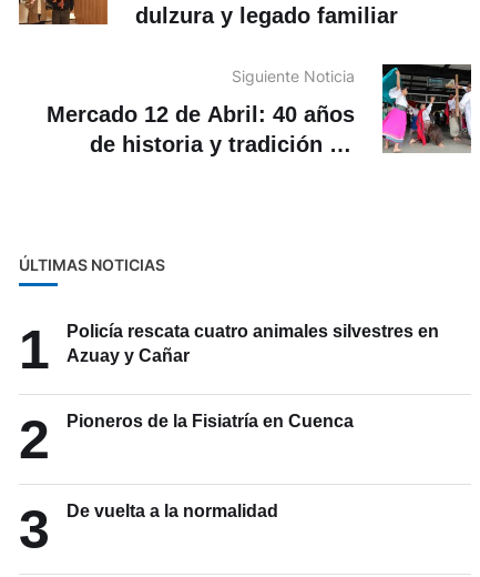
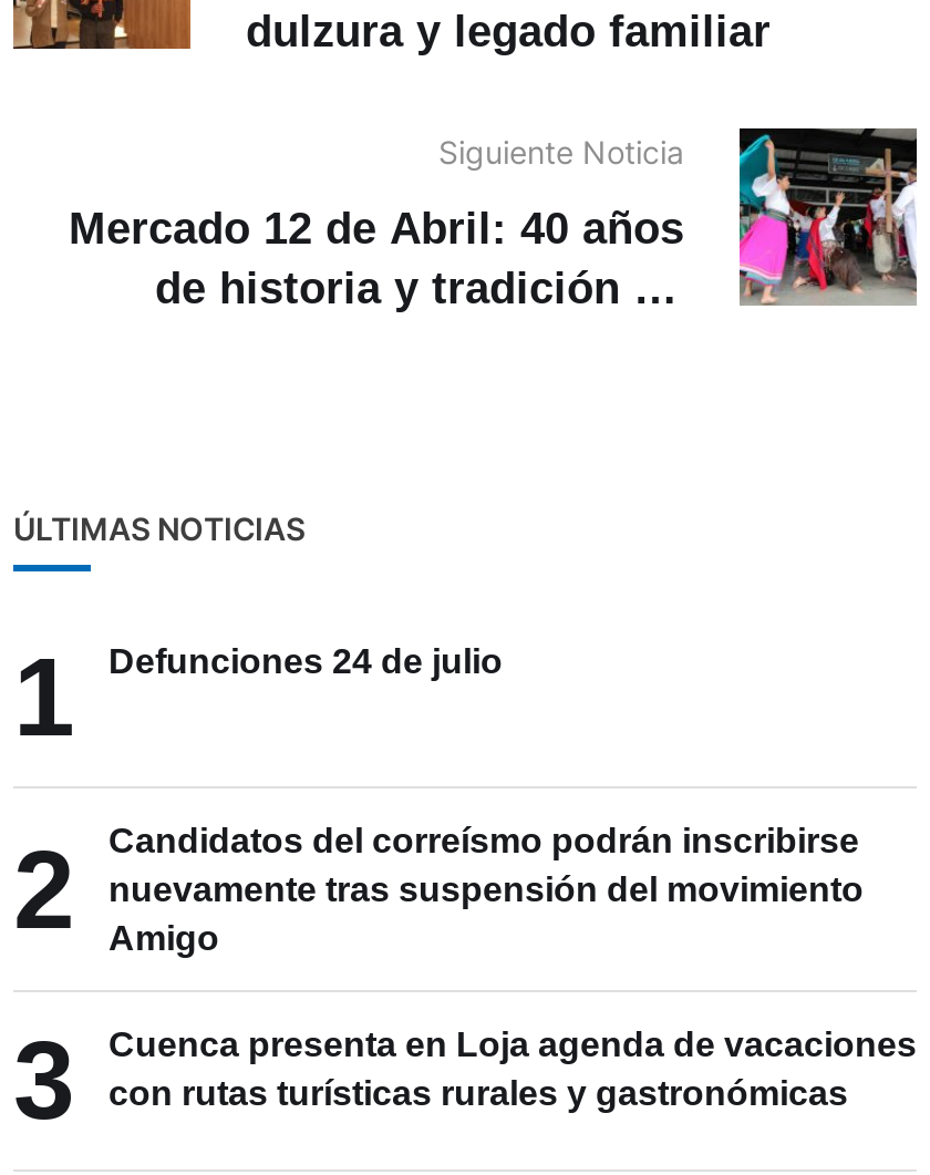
- Policía rescata cuatro animales silvestres en
- Azuay y Cañar
+ Defunciones 24 de julio

- Pioneros de la Fisiatría en Cuenca
+ Candidatos del correísmo podrán inscribirse
+ nuevamente tras suspensión del movimiento
+ Amigo

- De vuelta a la normalidad
+ Cuenca presenta en Loja agenda de vacaciones
+ con rutas turísticas rurales y gastronómicas
